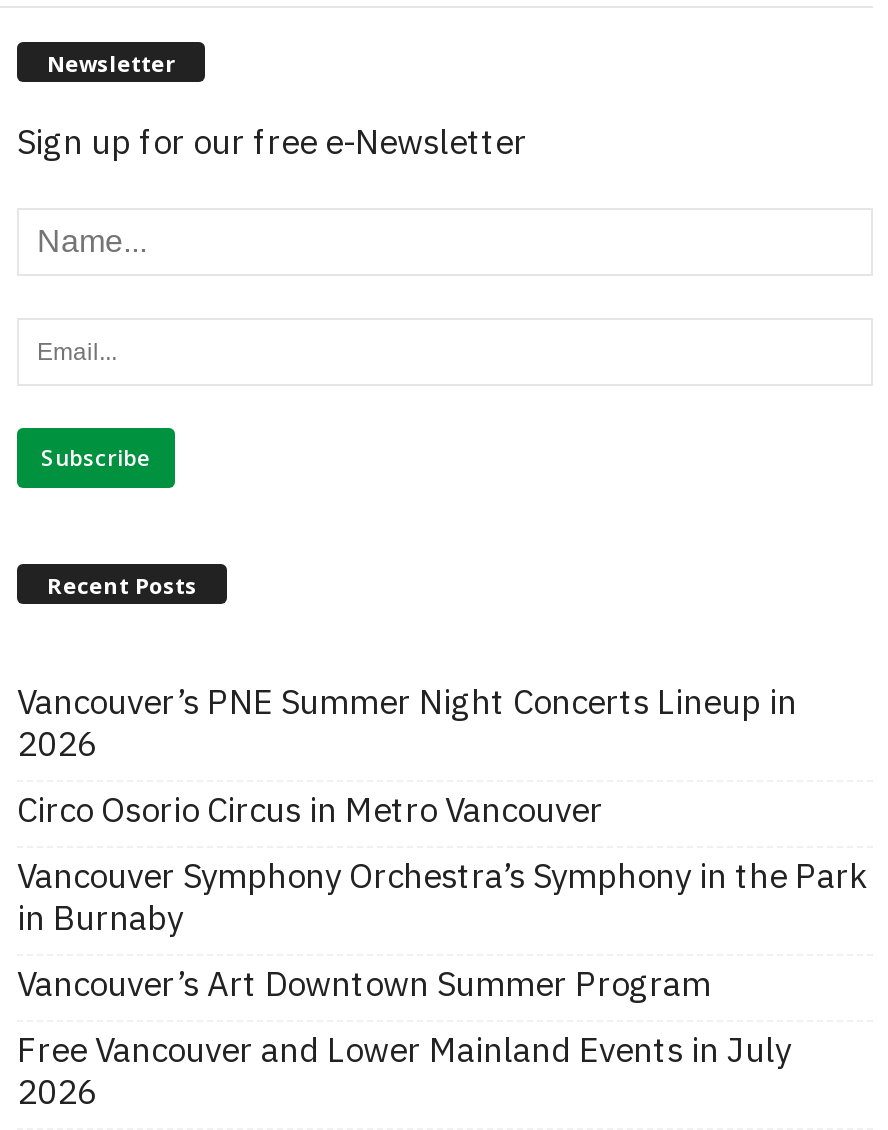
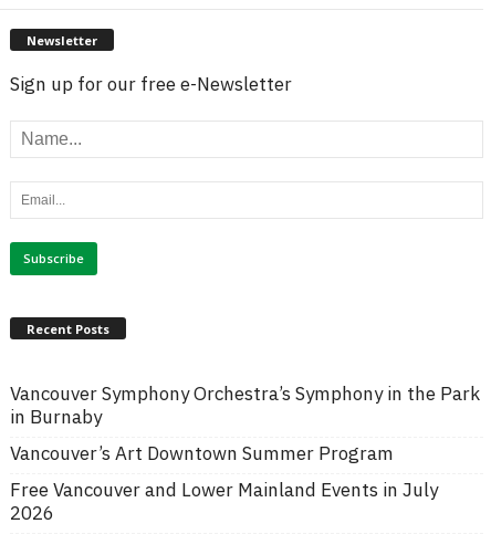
- Vancouver’s PNE Summer Night Concerts Lineup in
- 2026
- Circo Osorio Circus in Metro Vancouver
